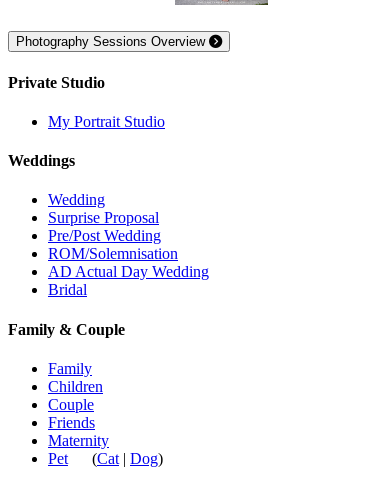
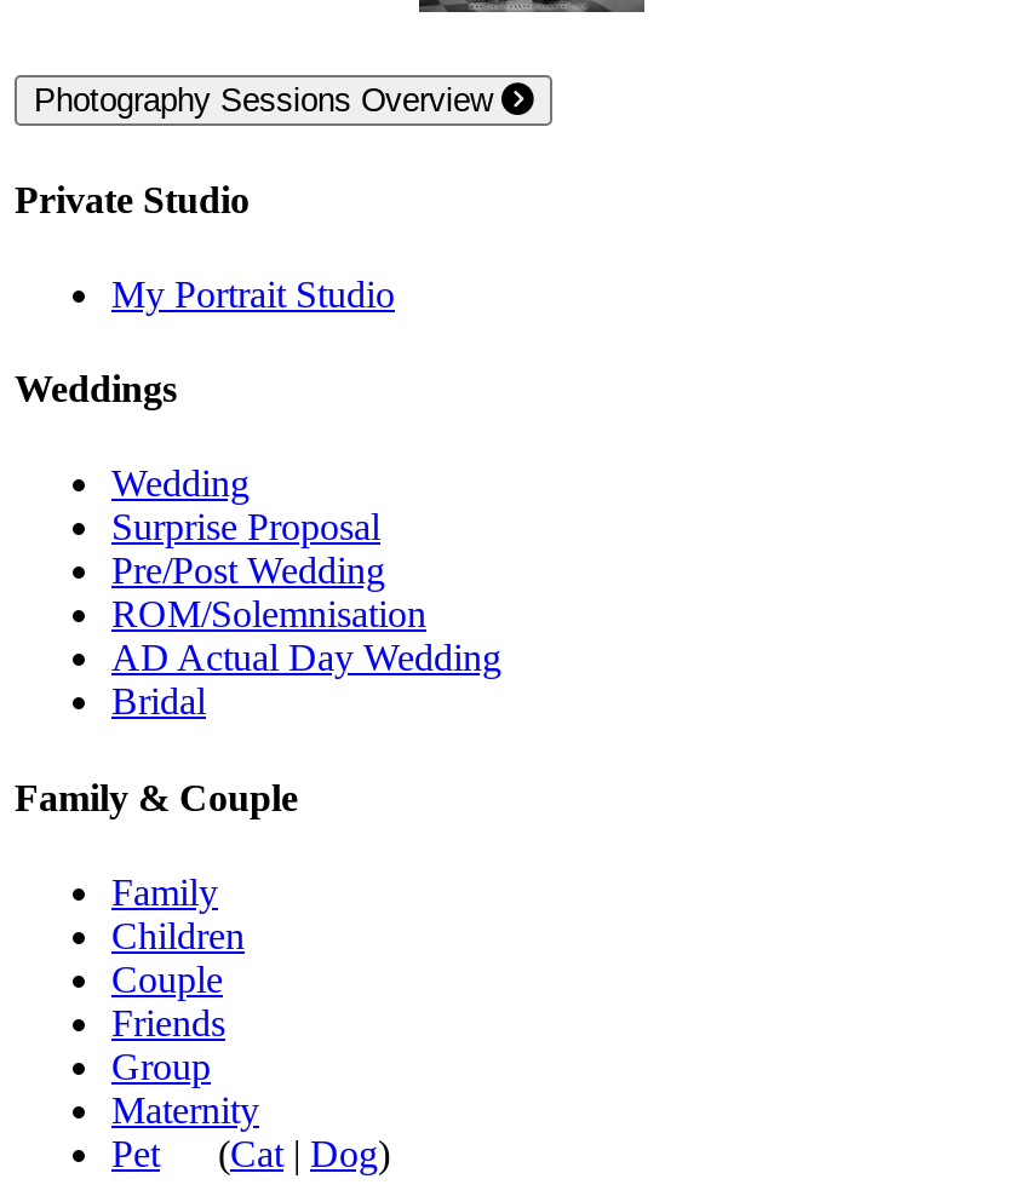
+ Group
